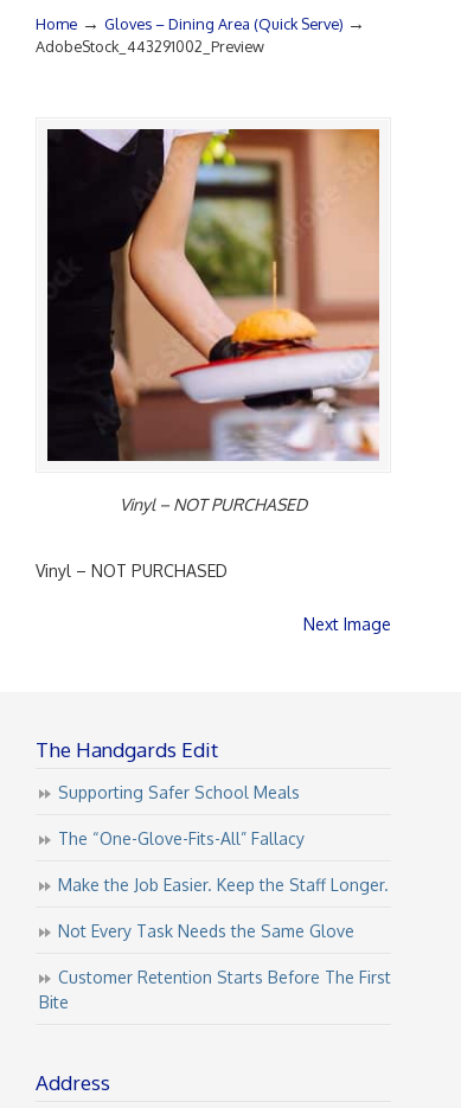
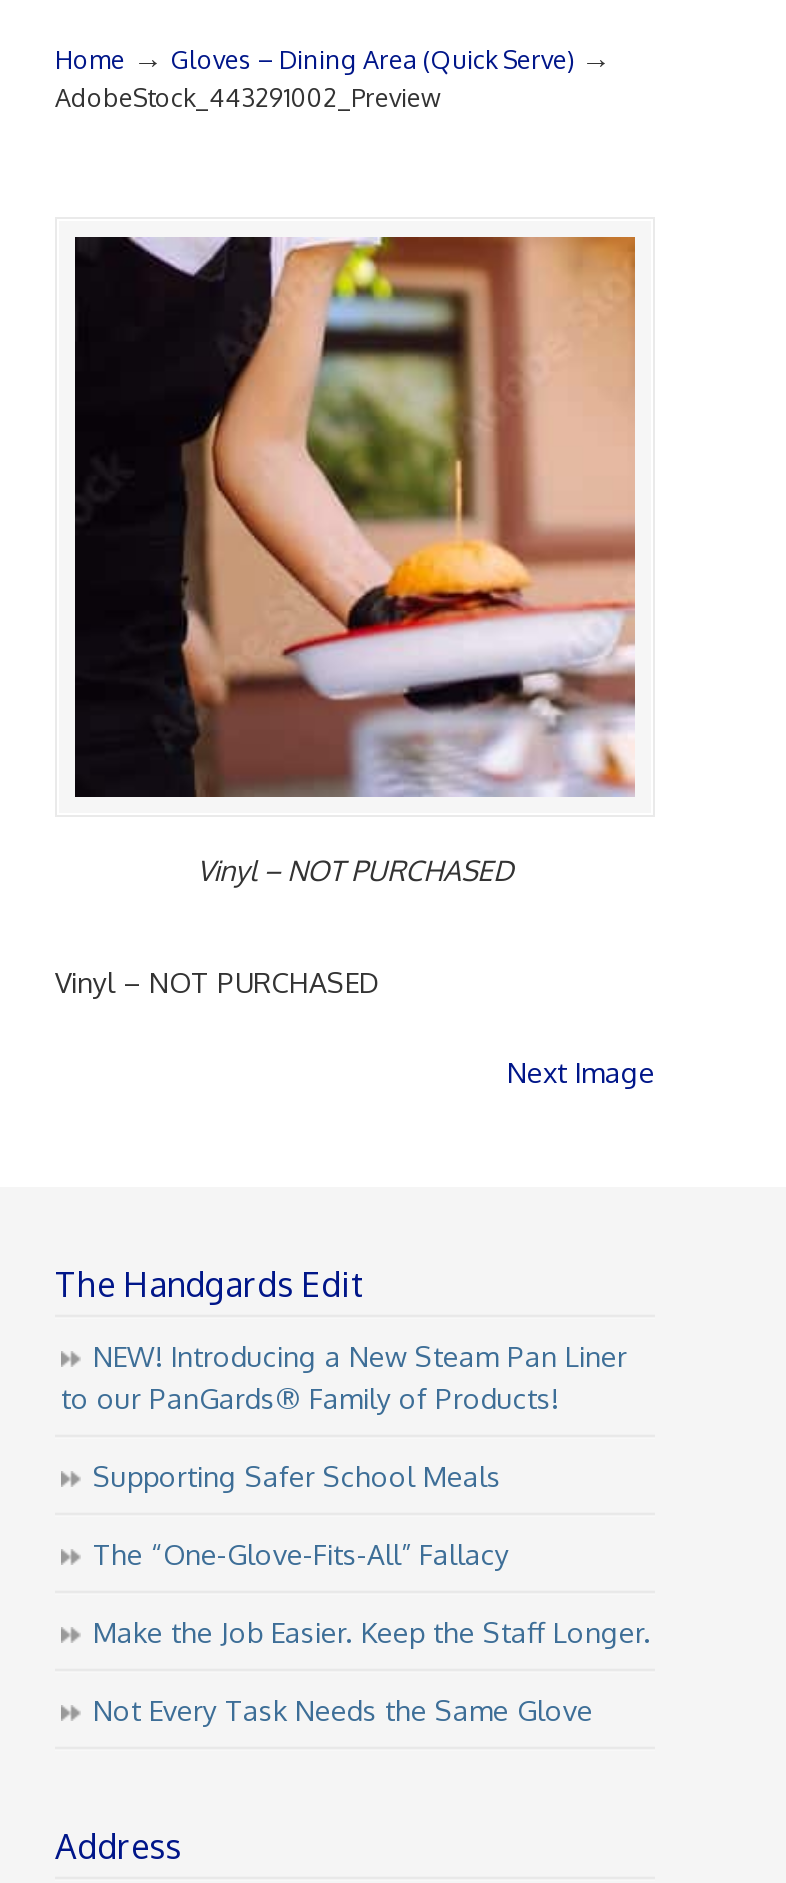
+ NEW! Introducing a New Steam Pan Liner
+ to our PanGards® Family of Products!

moved down: Supporting Safer School Meals | The “One-Glove-Fits-All” Fallacy | Make the Job Easier. Keep the Staff Longer. | Not Every Task Needs the Same Glove

- Customer Retention Starts Before The First
- Bite
